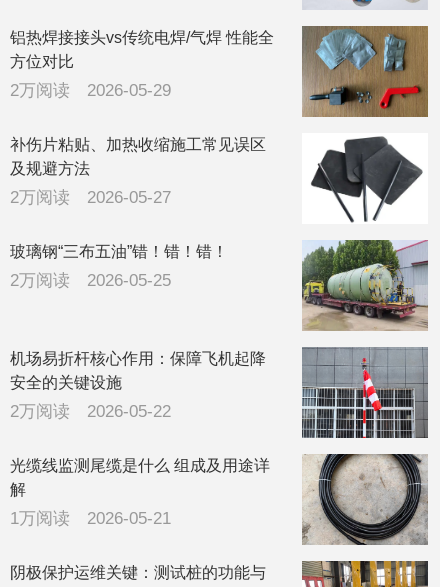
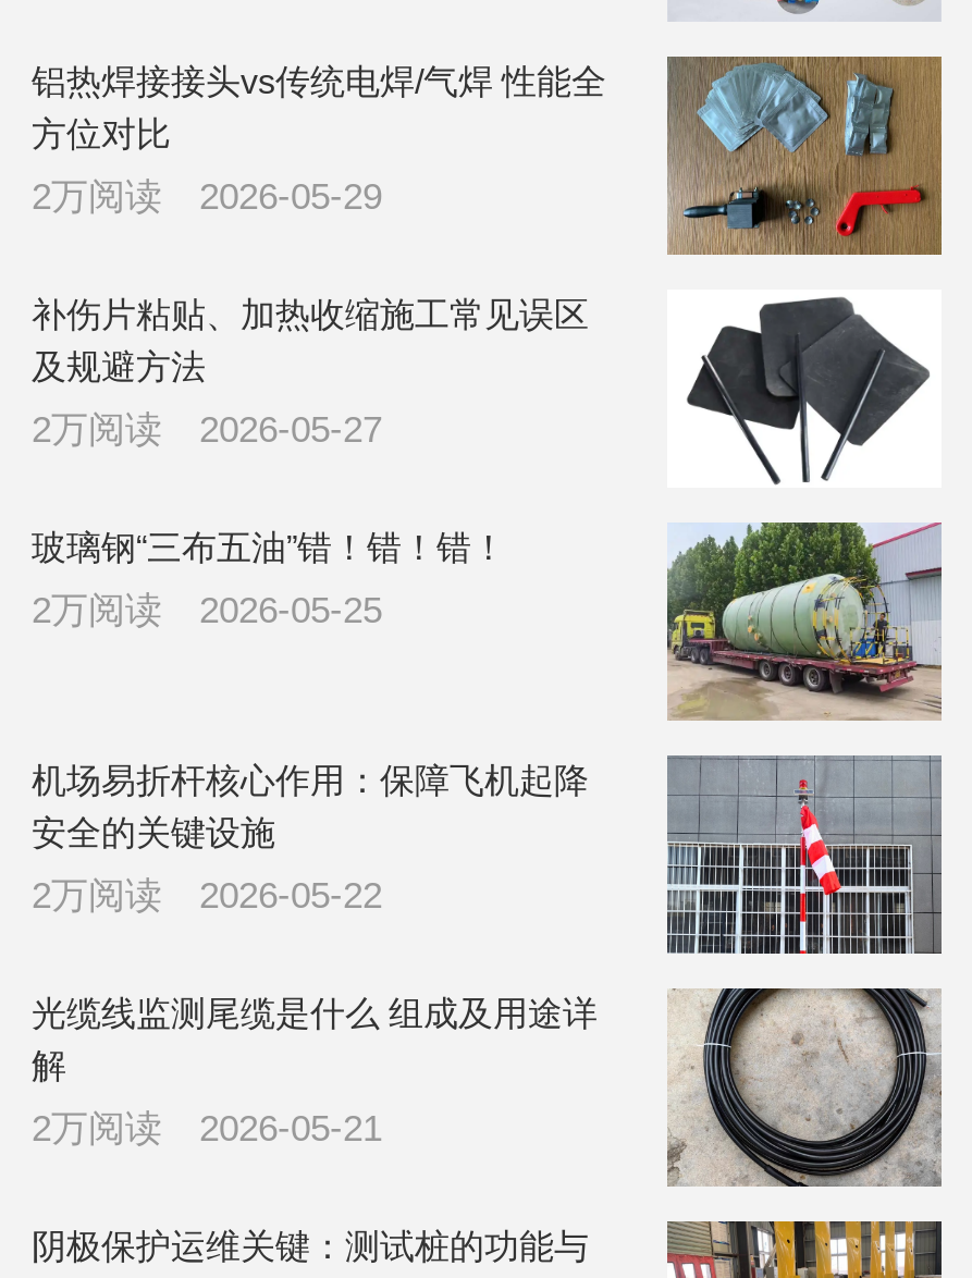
- 1万阅读 2026-05-21
+ 2万阅读 2026-05-21
